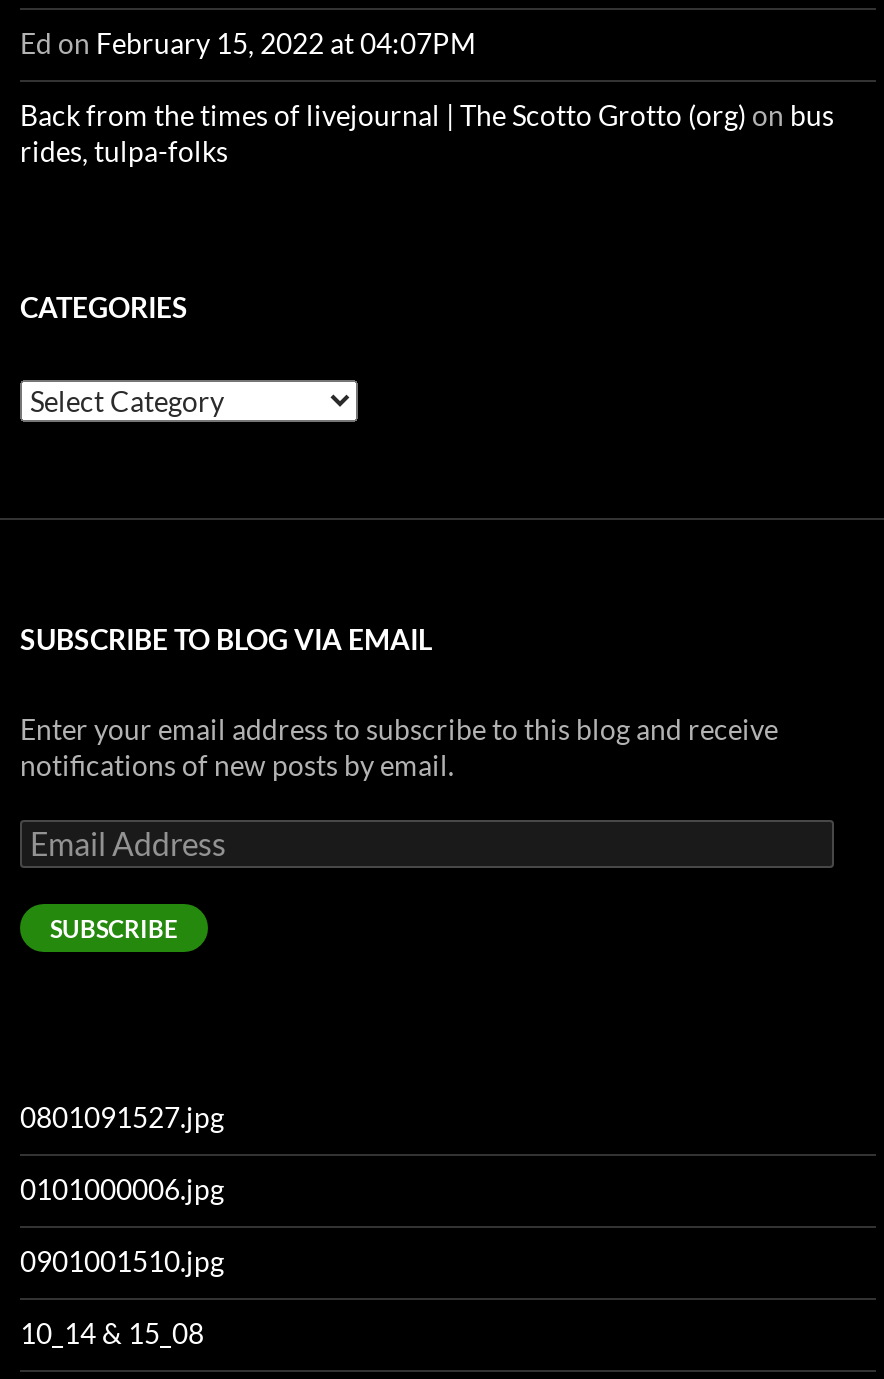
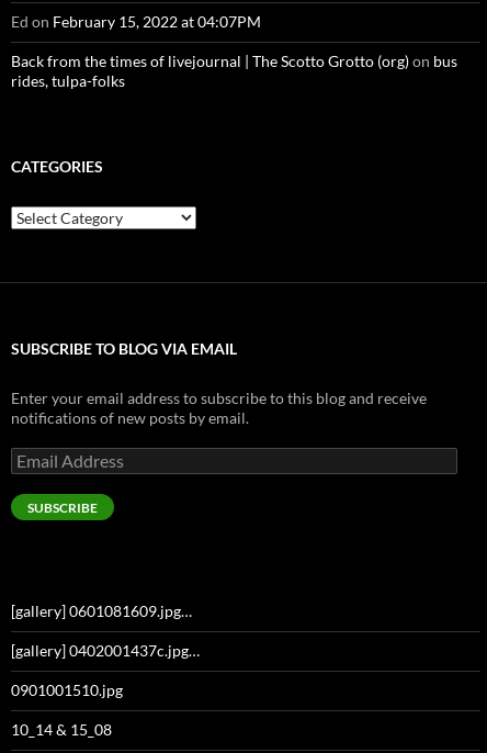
- 0801091527.jpg
+ [gallery] 0601081609.jpg…

- 0101000006.jpg
+ [gallery] 0402001437c.jpg…
